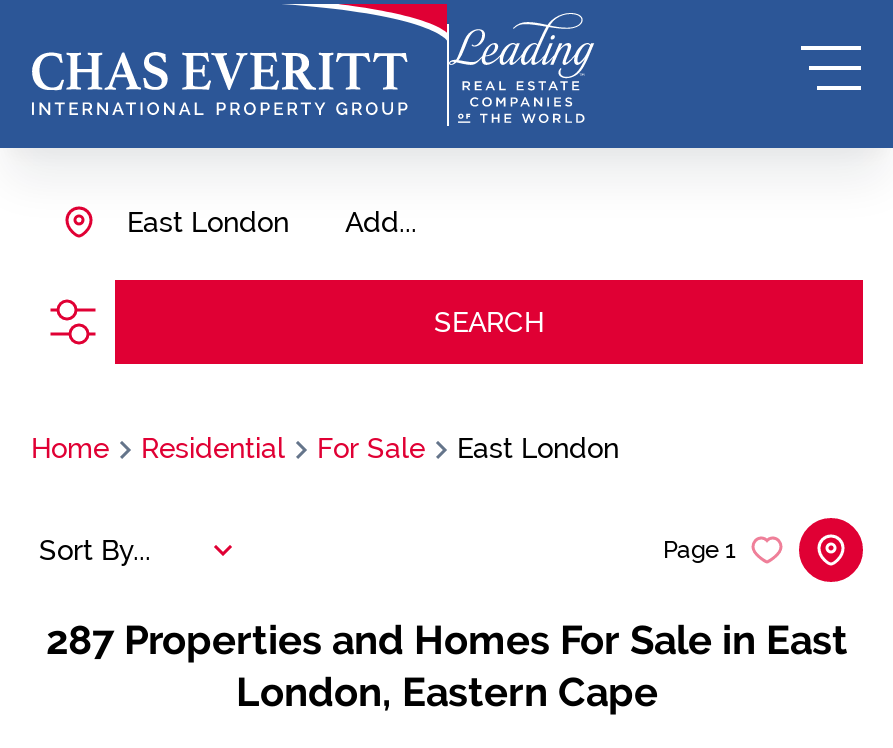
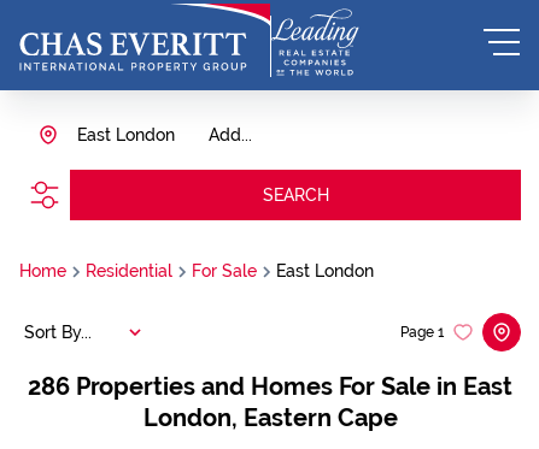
- 287 Properties and Homes For Sale in East
+ 286 Properties and Homes For Sale in East
